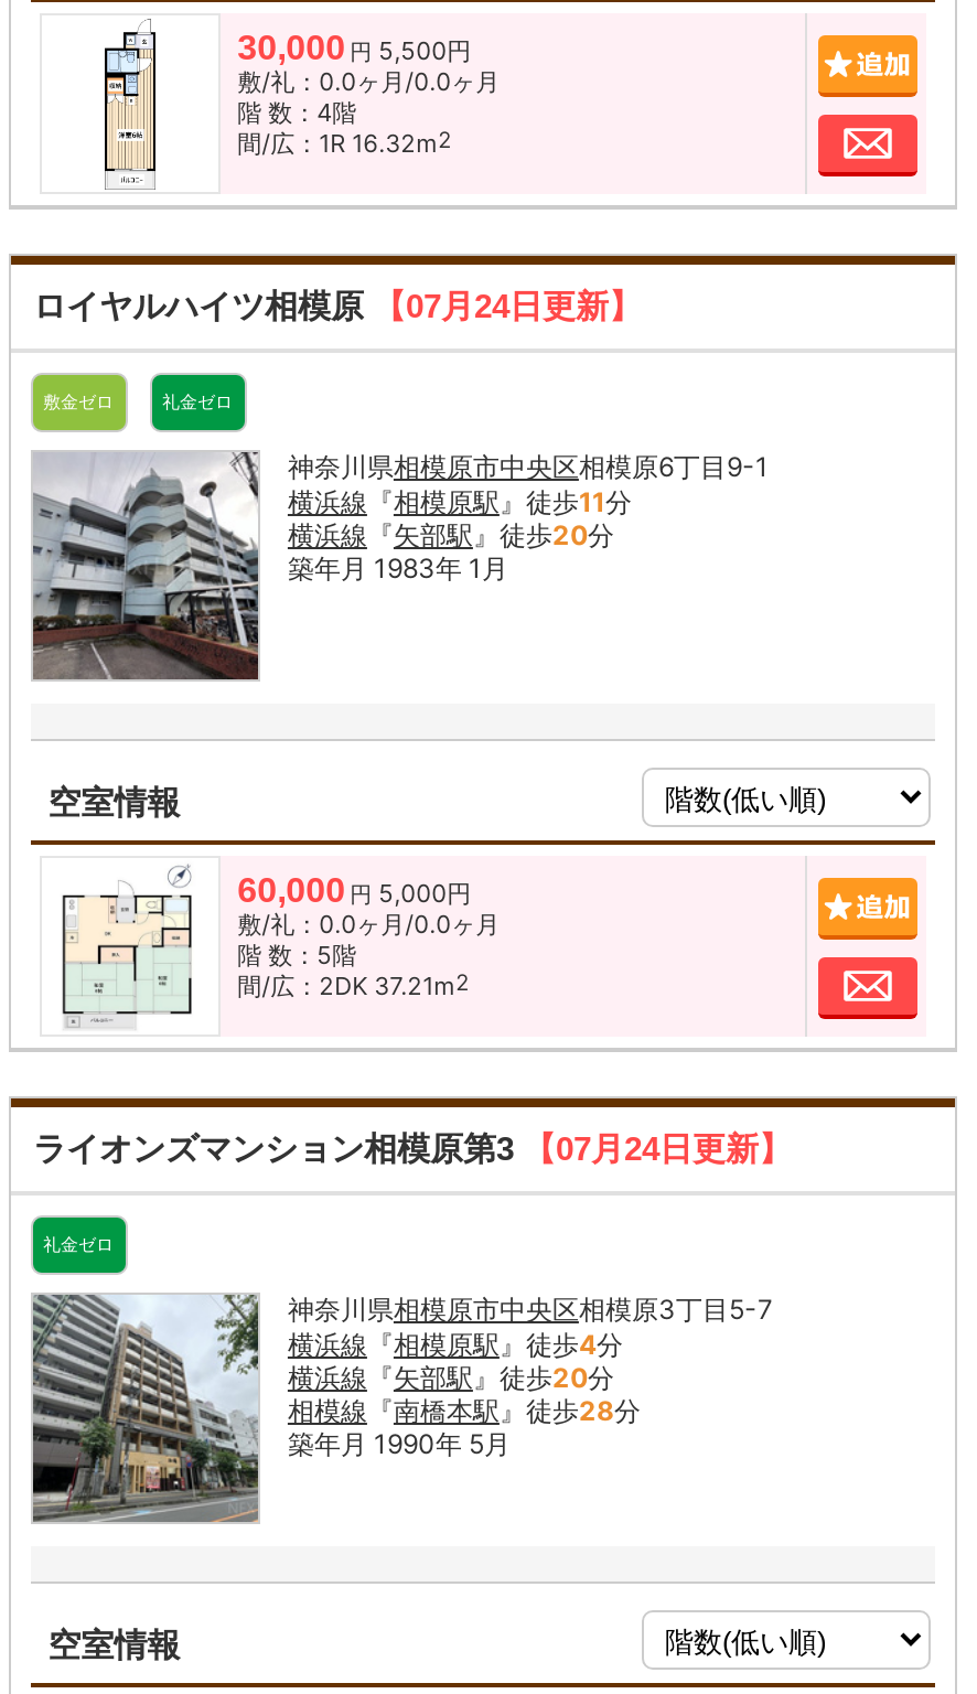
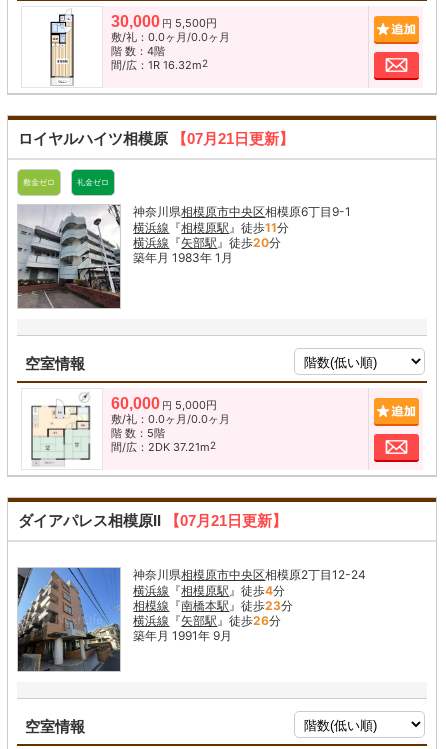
- ロイヤルハイツ相模原【07月24日更新】
+ ロイヤルハイツ相模原【07月21日更新】

- [image]
- ライオンズマンション相模原第3【07月24日更新】
- 礼金ゼロ
- 神奈川県相模原市中央区相模原3丁目5-7
+ [image]
+ ダイアパレス相模原II【07月21日更新】
+ 神奈川県相模原市中央区相模原2丁目12-24

- 横浜線『矢部駅』徒歩20分
- 相模線『南橋本駅』徒歩28分
- 築年月 1990年 5月
+ 相模線『南橋本駅』徒歩23分
+ 横浜線『矢部駅』徒歩26分
+ 築年月 1991年 9月
